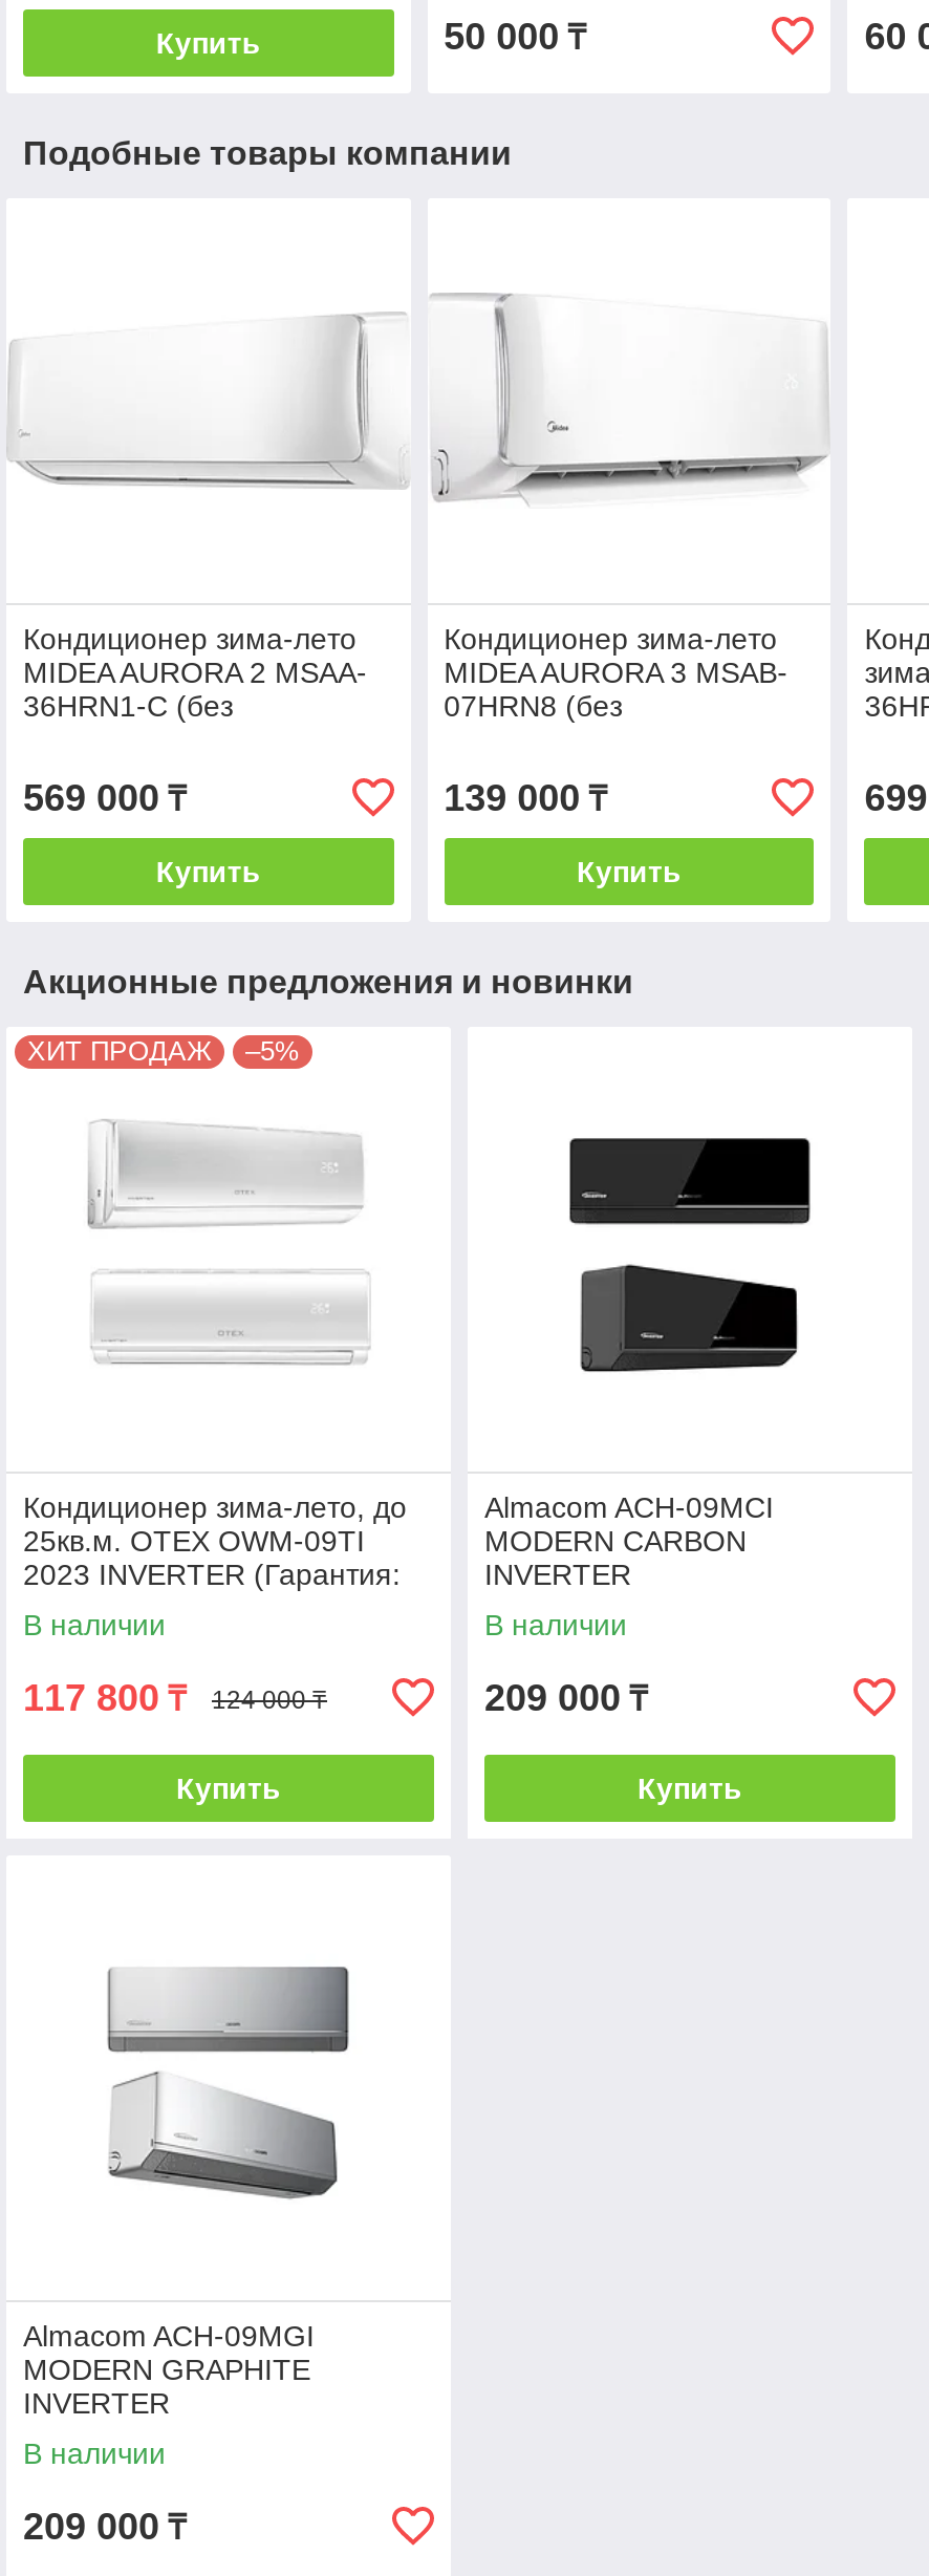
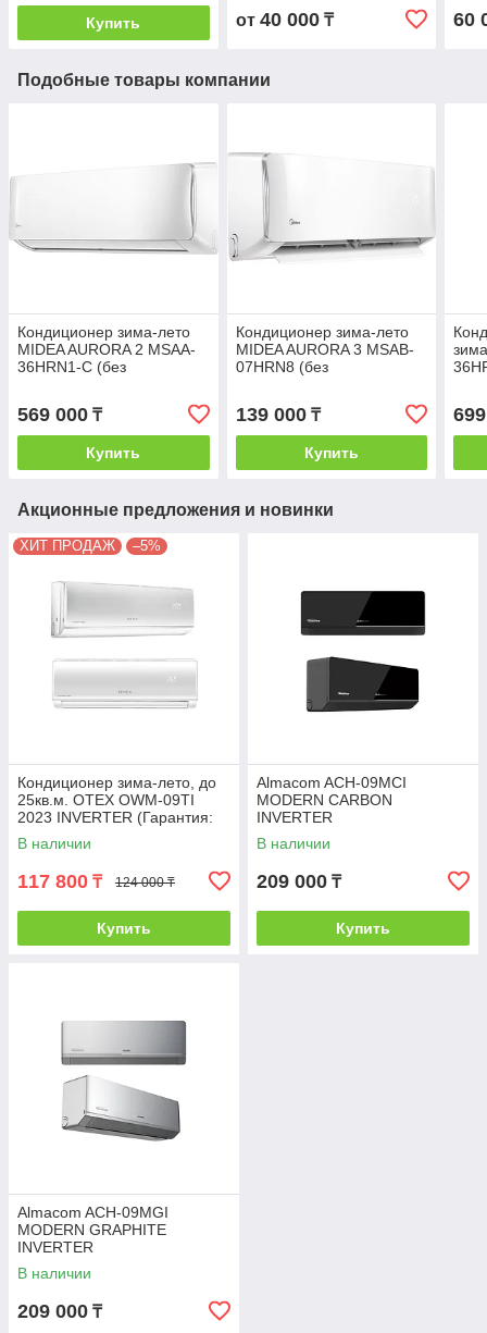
- 50 000 ₸
+ от 40 000 ₸
